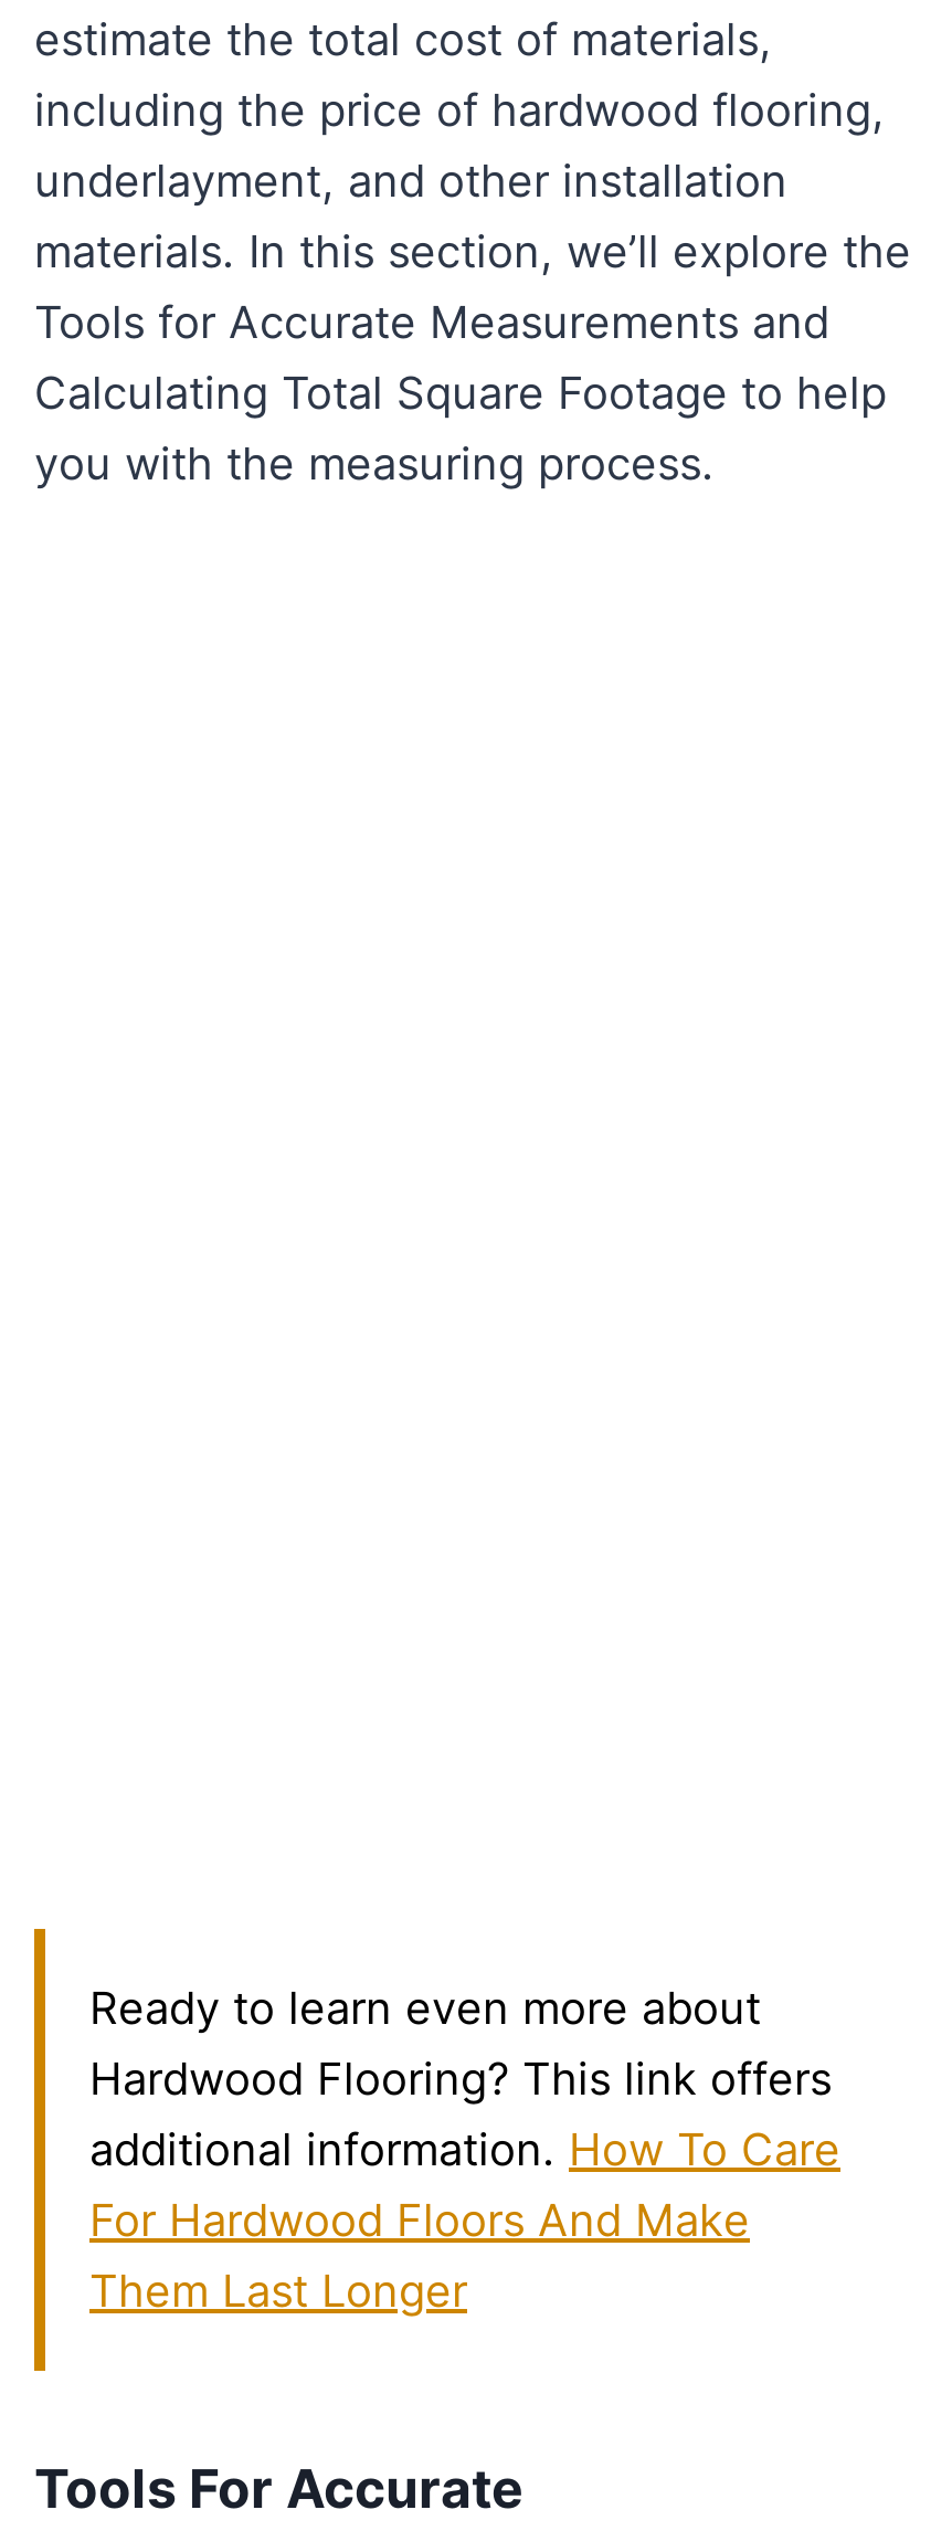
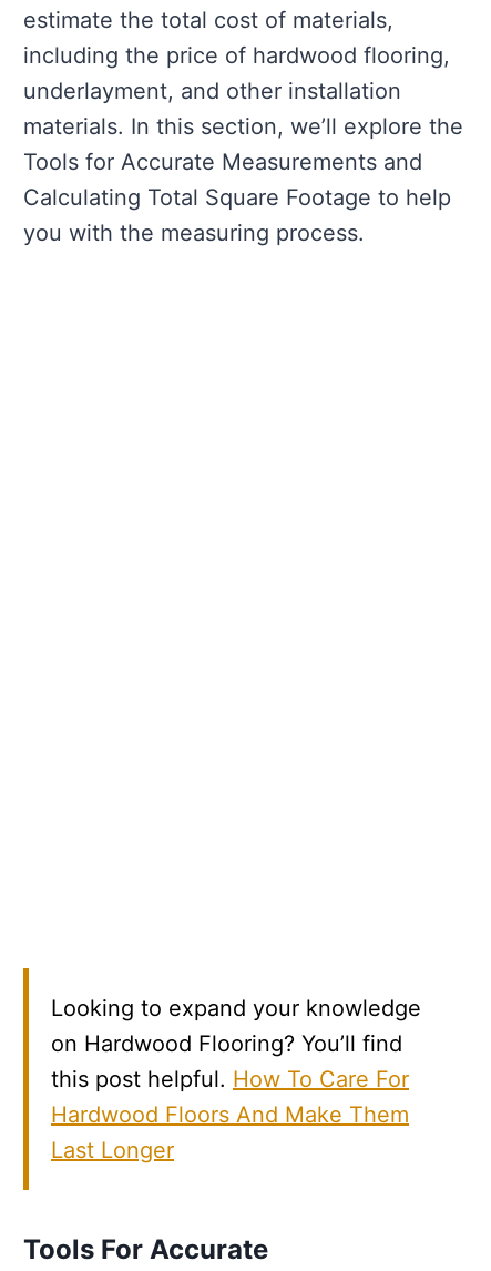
- Ready to learn even more about
- Hardwood Flooring? This link offers
- additional information. How To Care
- For Hardwood Floors And Make
- Them Last Longer
+ Looking to expand your knowledge
+ on Hardwood Flooring? You’ll find
+ this post helpful. How To Care For
+ Hardwood Floors And Make Them
+ Last Longer
